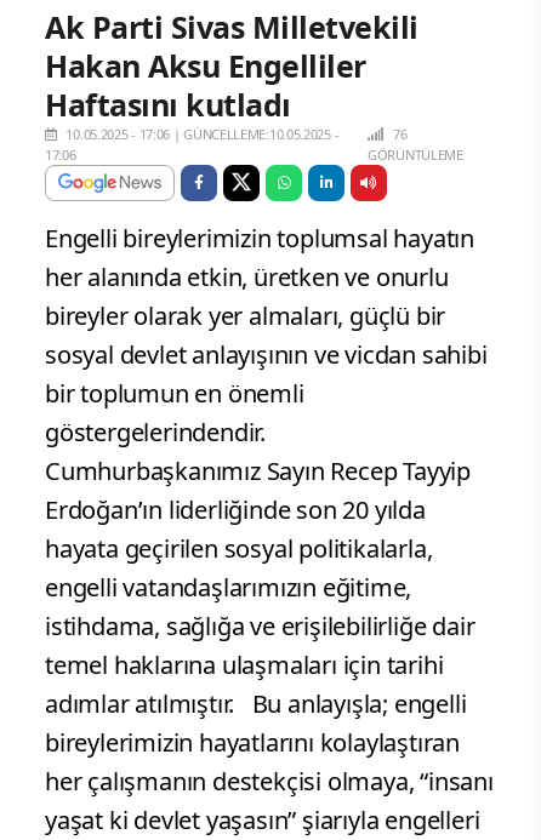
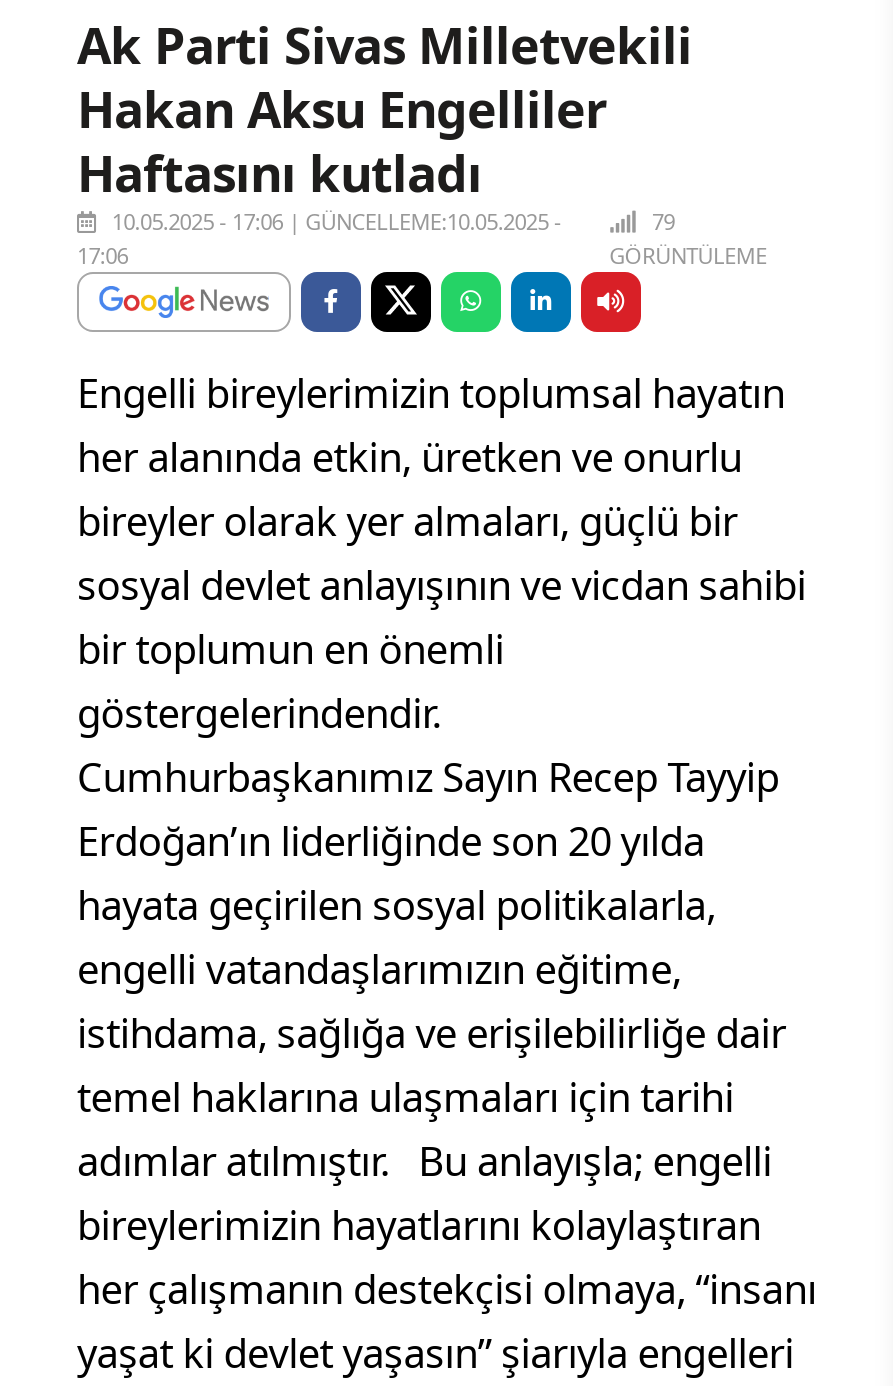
- 76
+ 79
